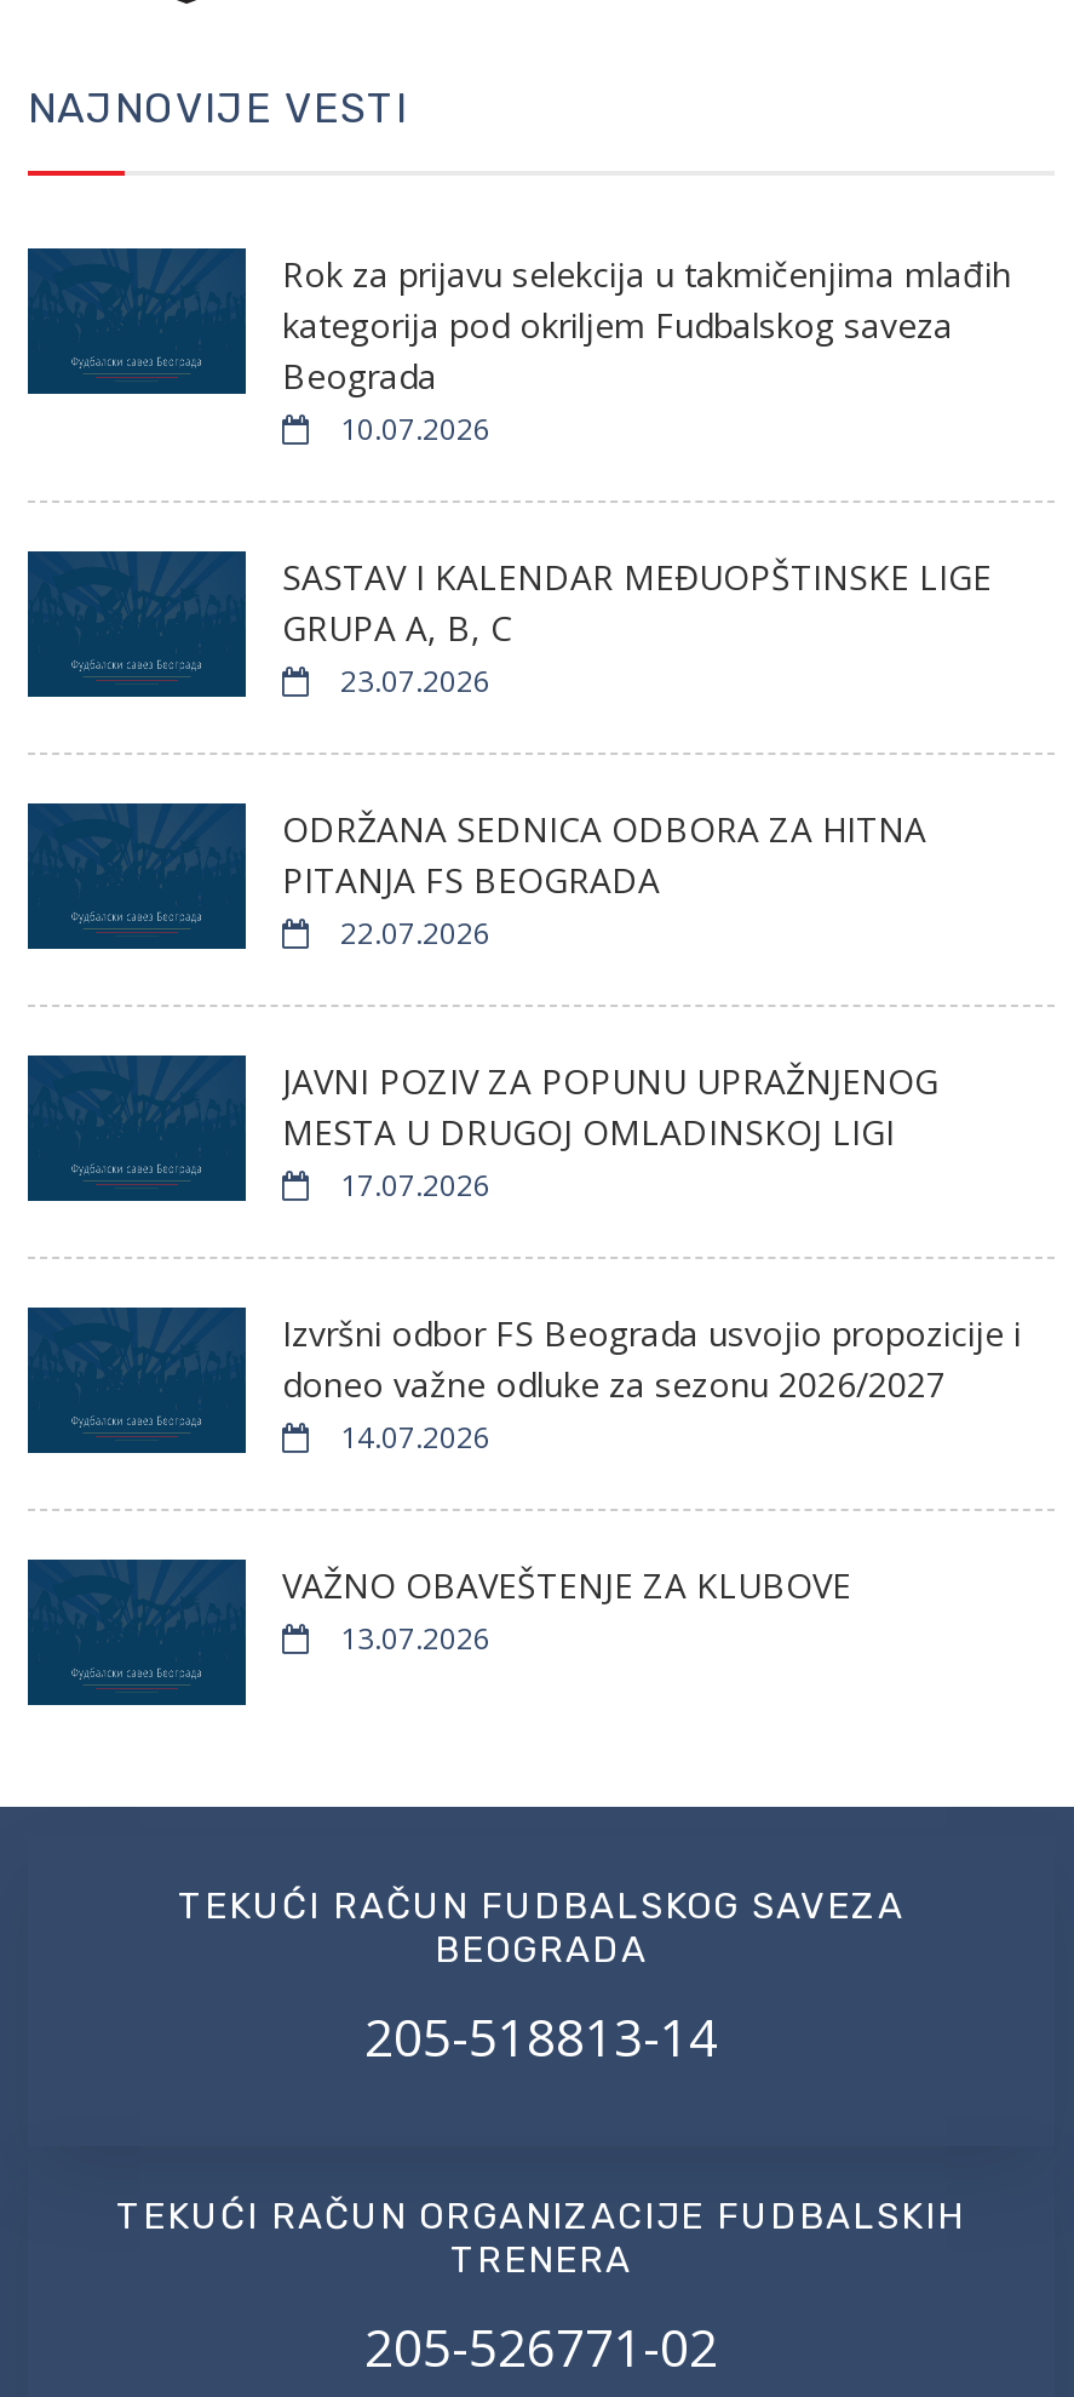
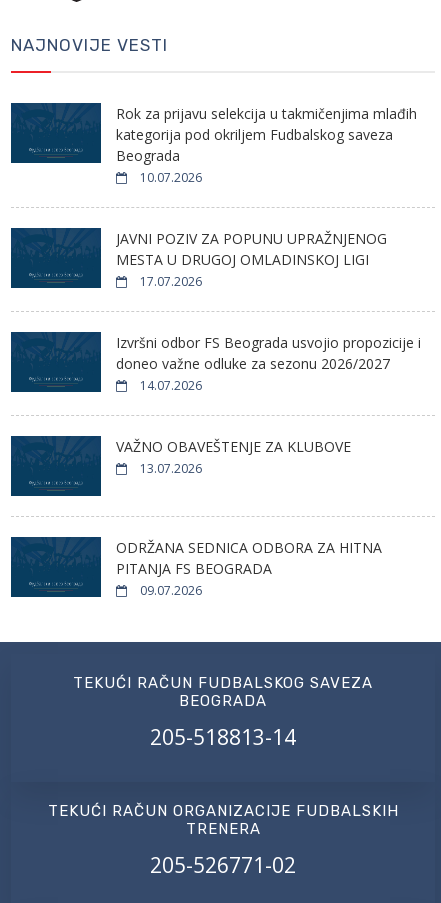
- SASTAV I KALENDAR MEĐUOPŠTINSKE LIGE
- GRUPA A, B, C
- 23.07.2026
- 22.07.2026

moved down: ODRŽANA SEDNICA ODBORA ZA HITNA | PITANJA FS BEOGRADA

moved up: JAVNI POZIV ZA POPUNU UPRAŽNJENOG | MESTA U DRUGOJ OMLADINSKOJ LIGI | 17.07.2026 | Izvršni odbor FS Beograda usvojio propozicije i | doneo važne odluke za sezonu 2026/2027 | 14.07.2026 | VAŽNO OBAVEŠTENJE ZA KLUBOVE | 13.07.2026

+ 09.07.2026
